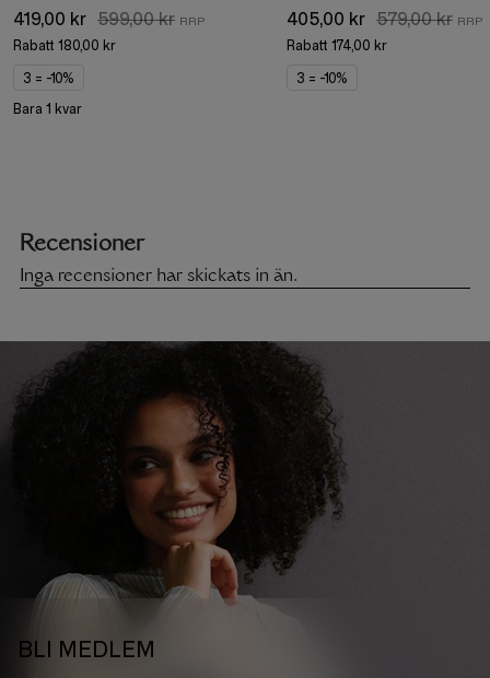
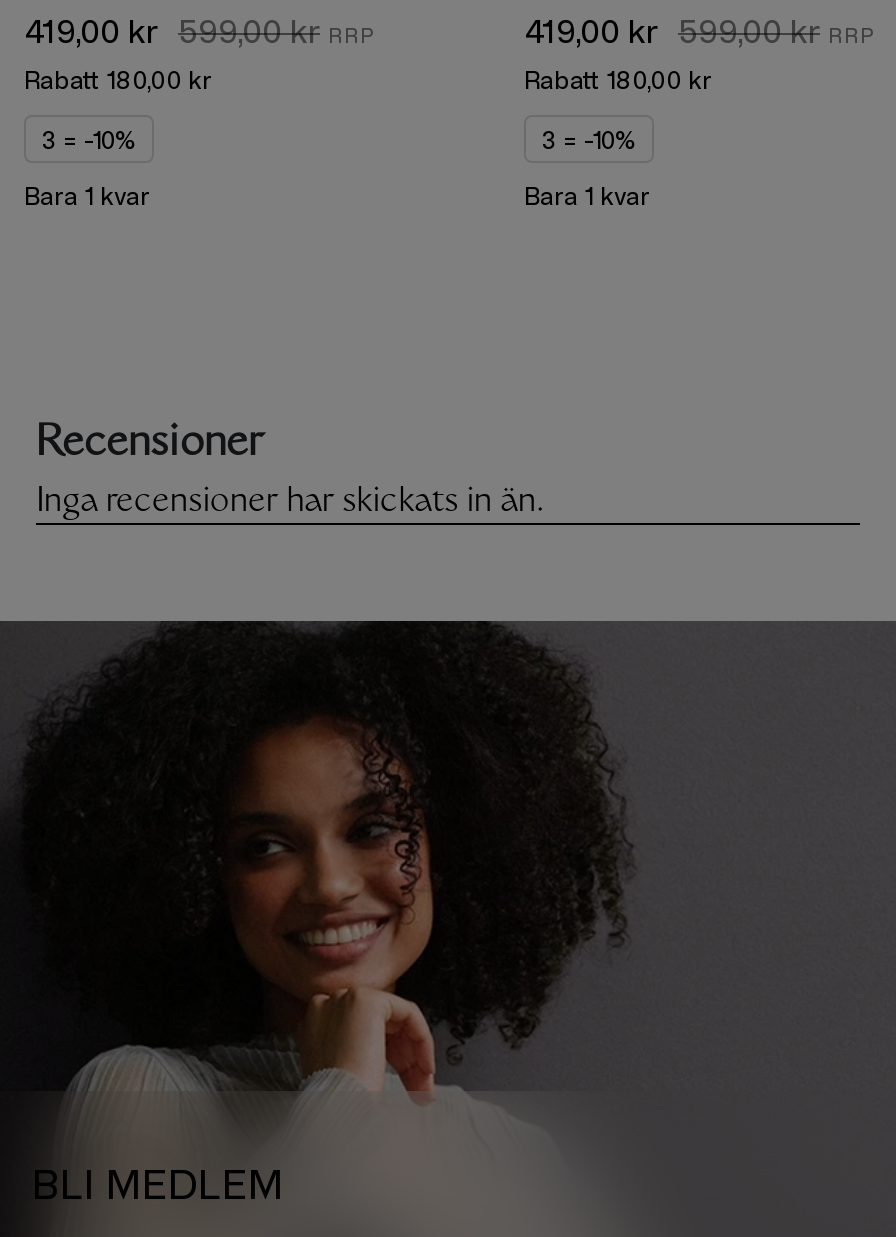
- 405,00 kr 579,00 kr
+ 419,00 kr 599,00 kr

- Rabatt 174,00 kr
+ Rabatt 180,00 kr

+ Bara 1 kvar
